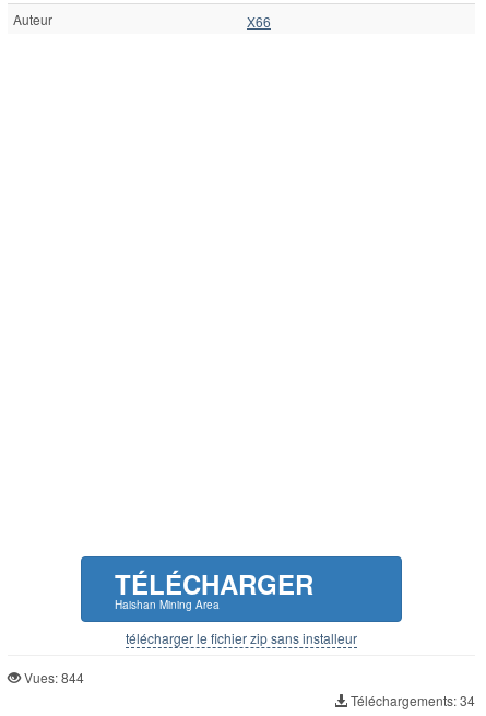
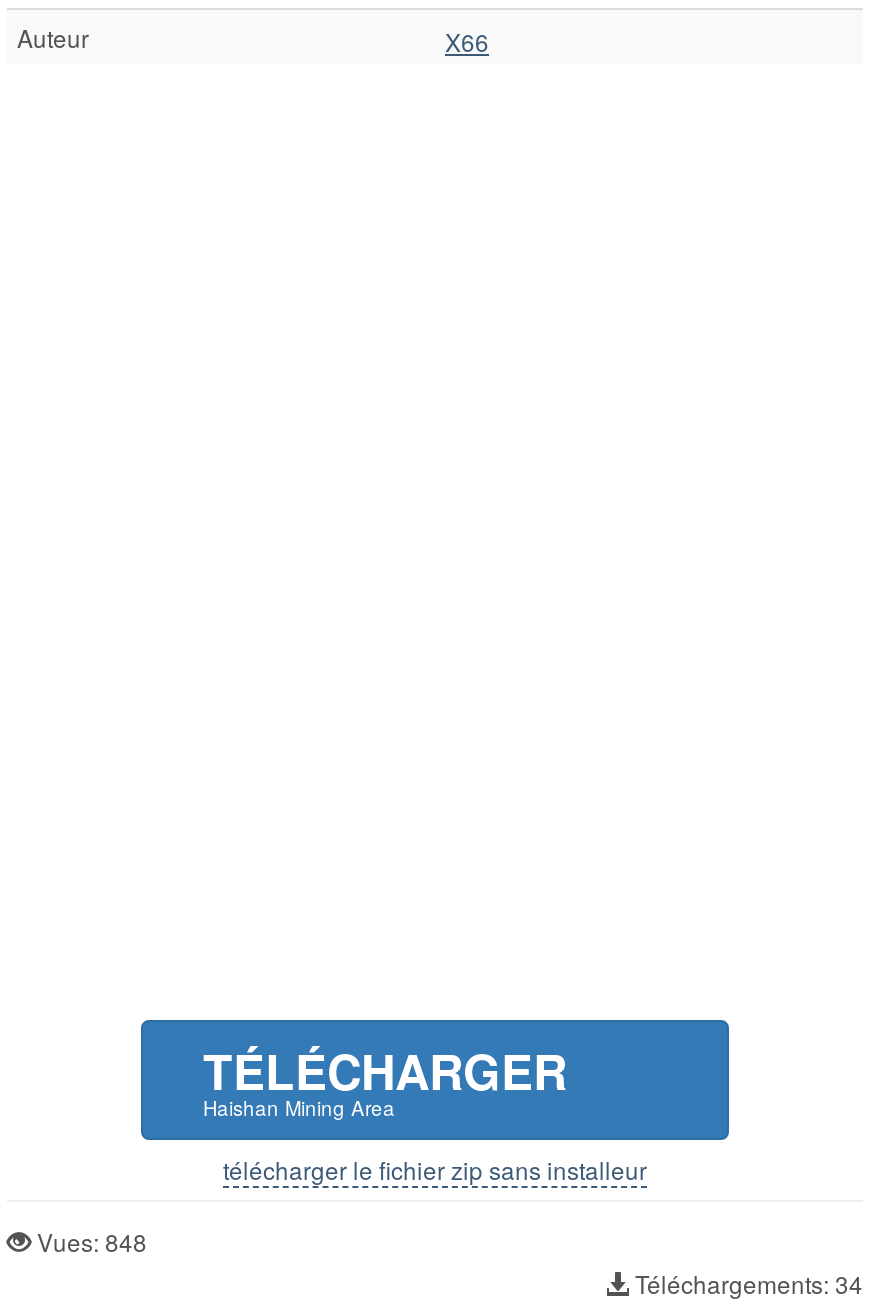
- Vues: 844
+ Vues: 848
